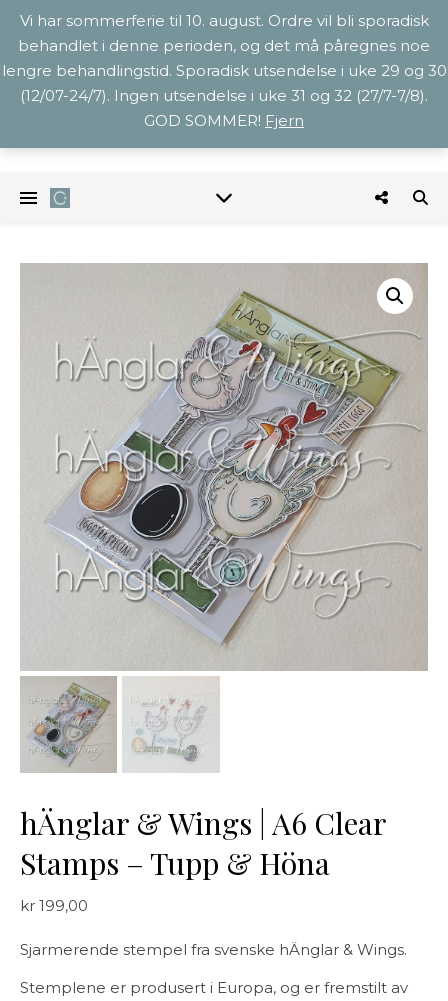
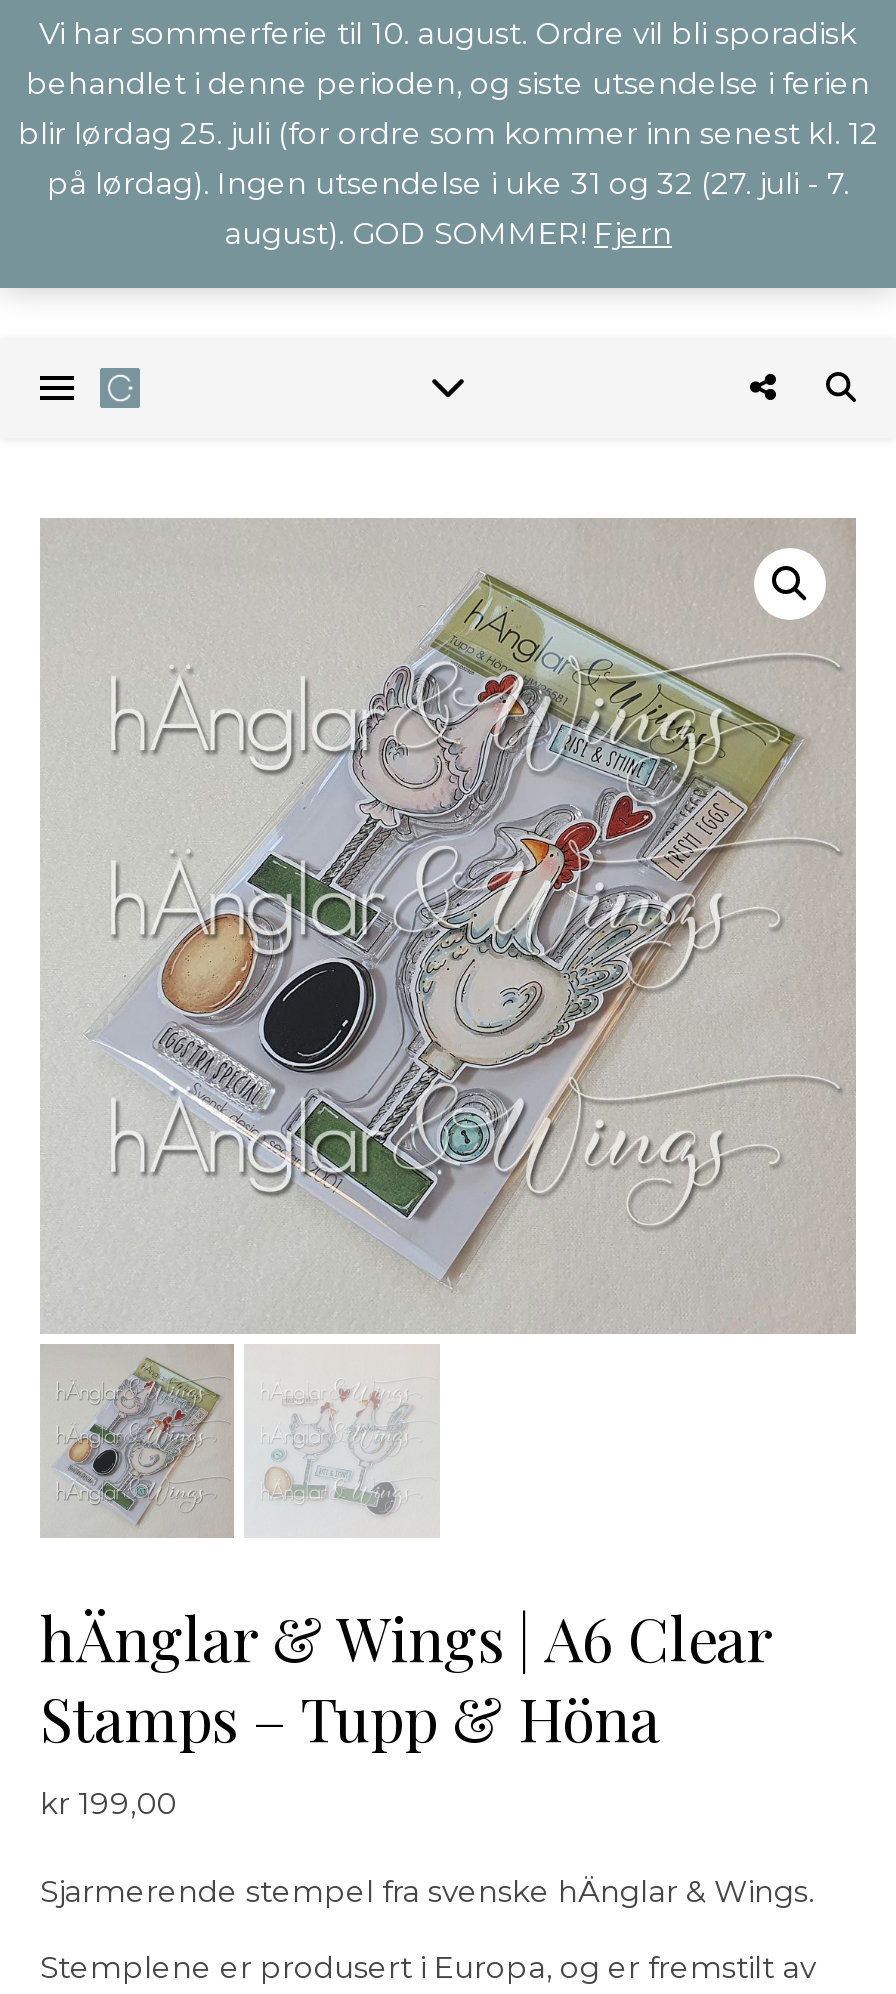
- behandlet i denne perioden, og det må påregnes noe
- lengre behandlingstid. Sporadisk utsendelse i uke 29 og 30
- (12/07-24/7). Ingen utsendelse i uke 31 og 32 (27/7-7/8).
- GOD SOMMER! Fjern
+ behandlet i denne perioden, og siste utsendelse i ferien
+ blir lørdag 25. juli (for ordre som kommer inn senest kl. 12
+ på lørdag). Ingen utsendelse i uke 31 og 32 (27. juli - 7.
+ august). GOD SOMMER! Fjern
